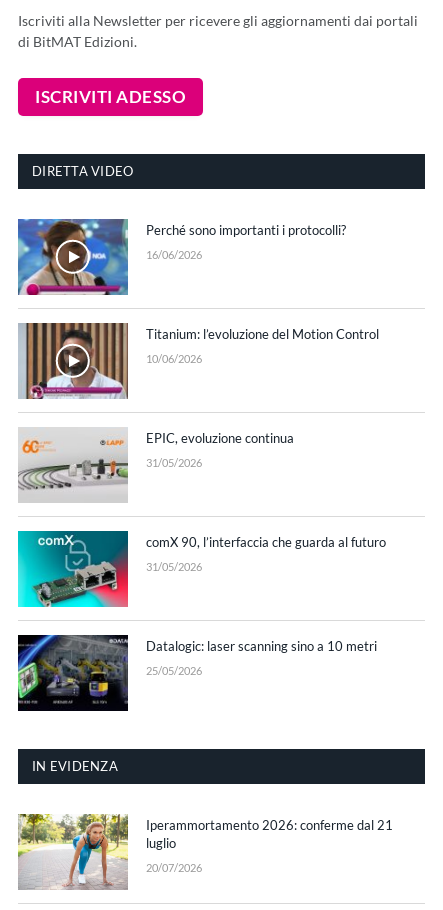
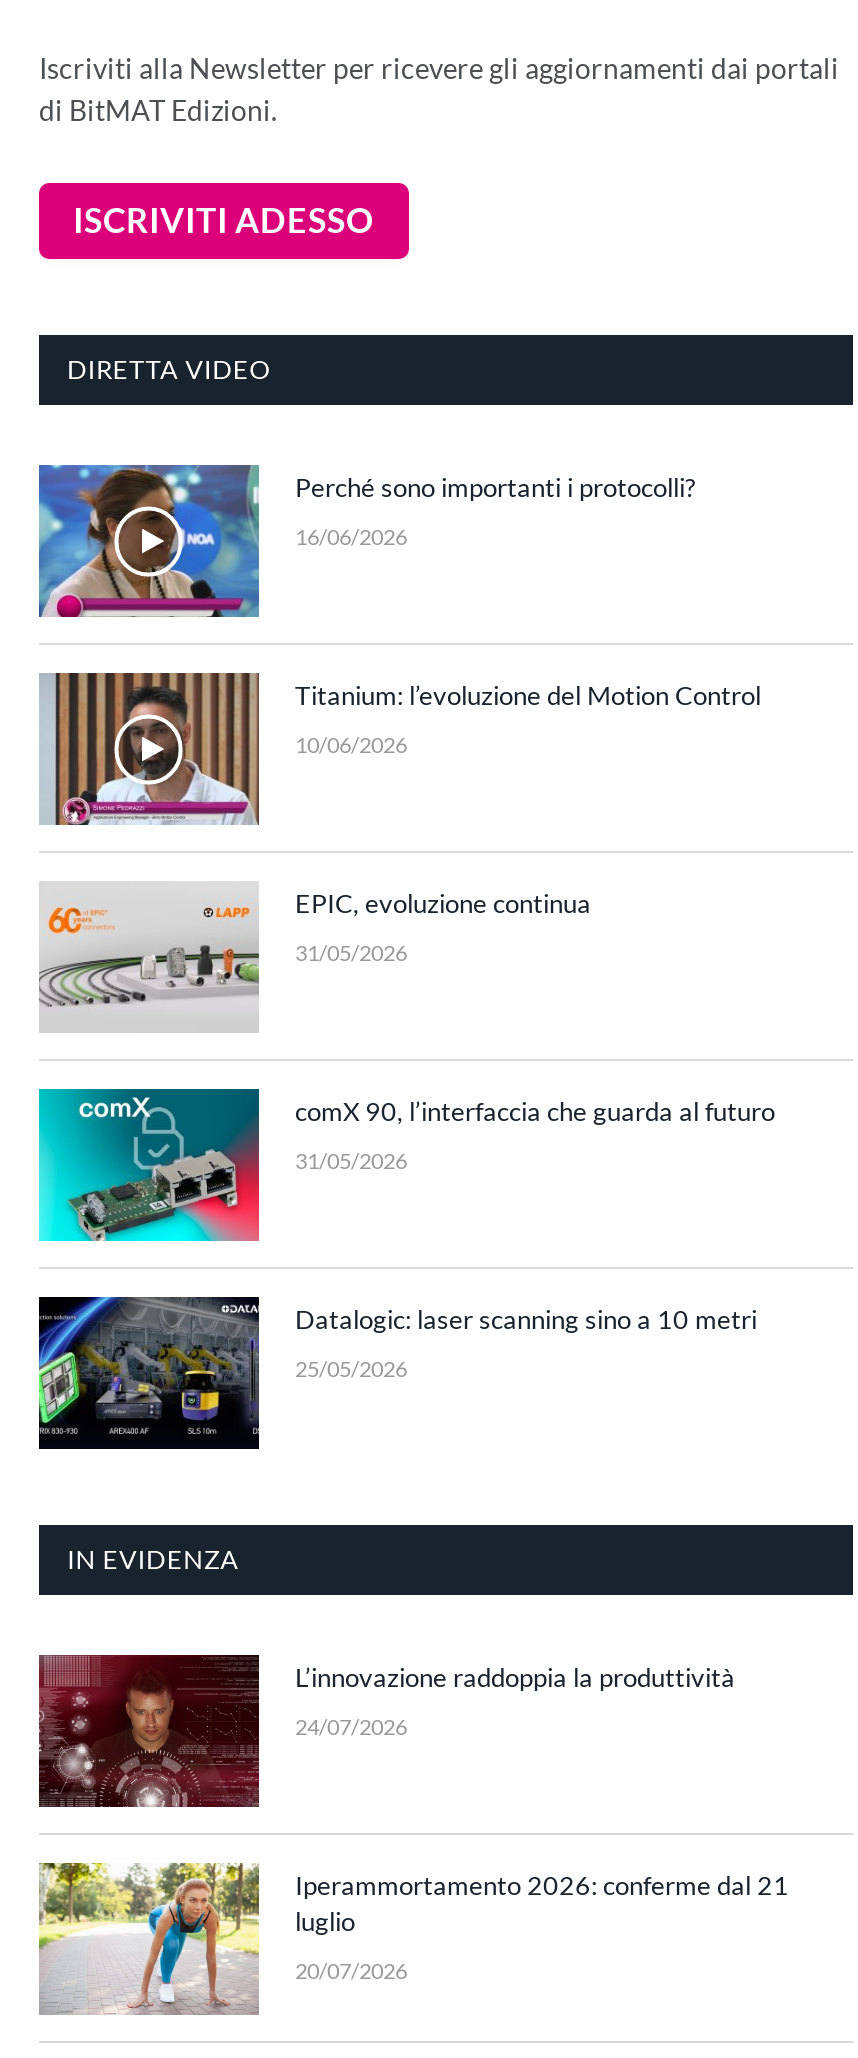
+ [image]
+ L’innovazione raddoppia la produttività
+ 24/07/2026
